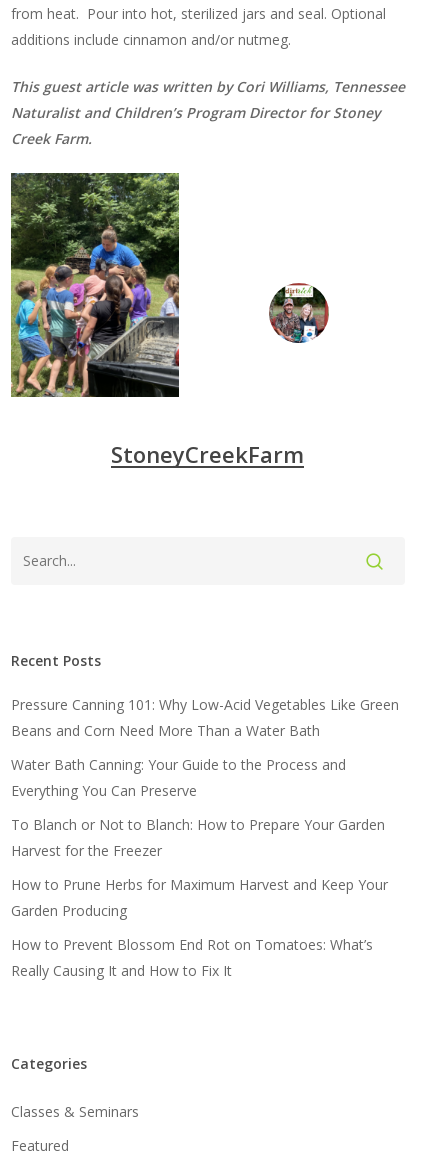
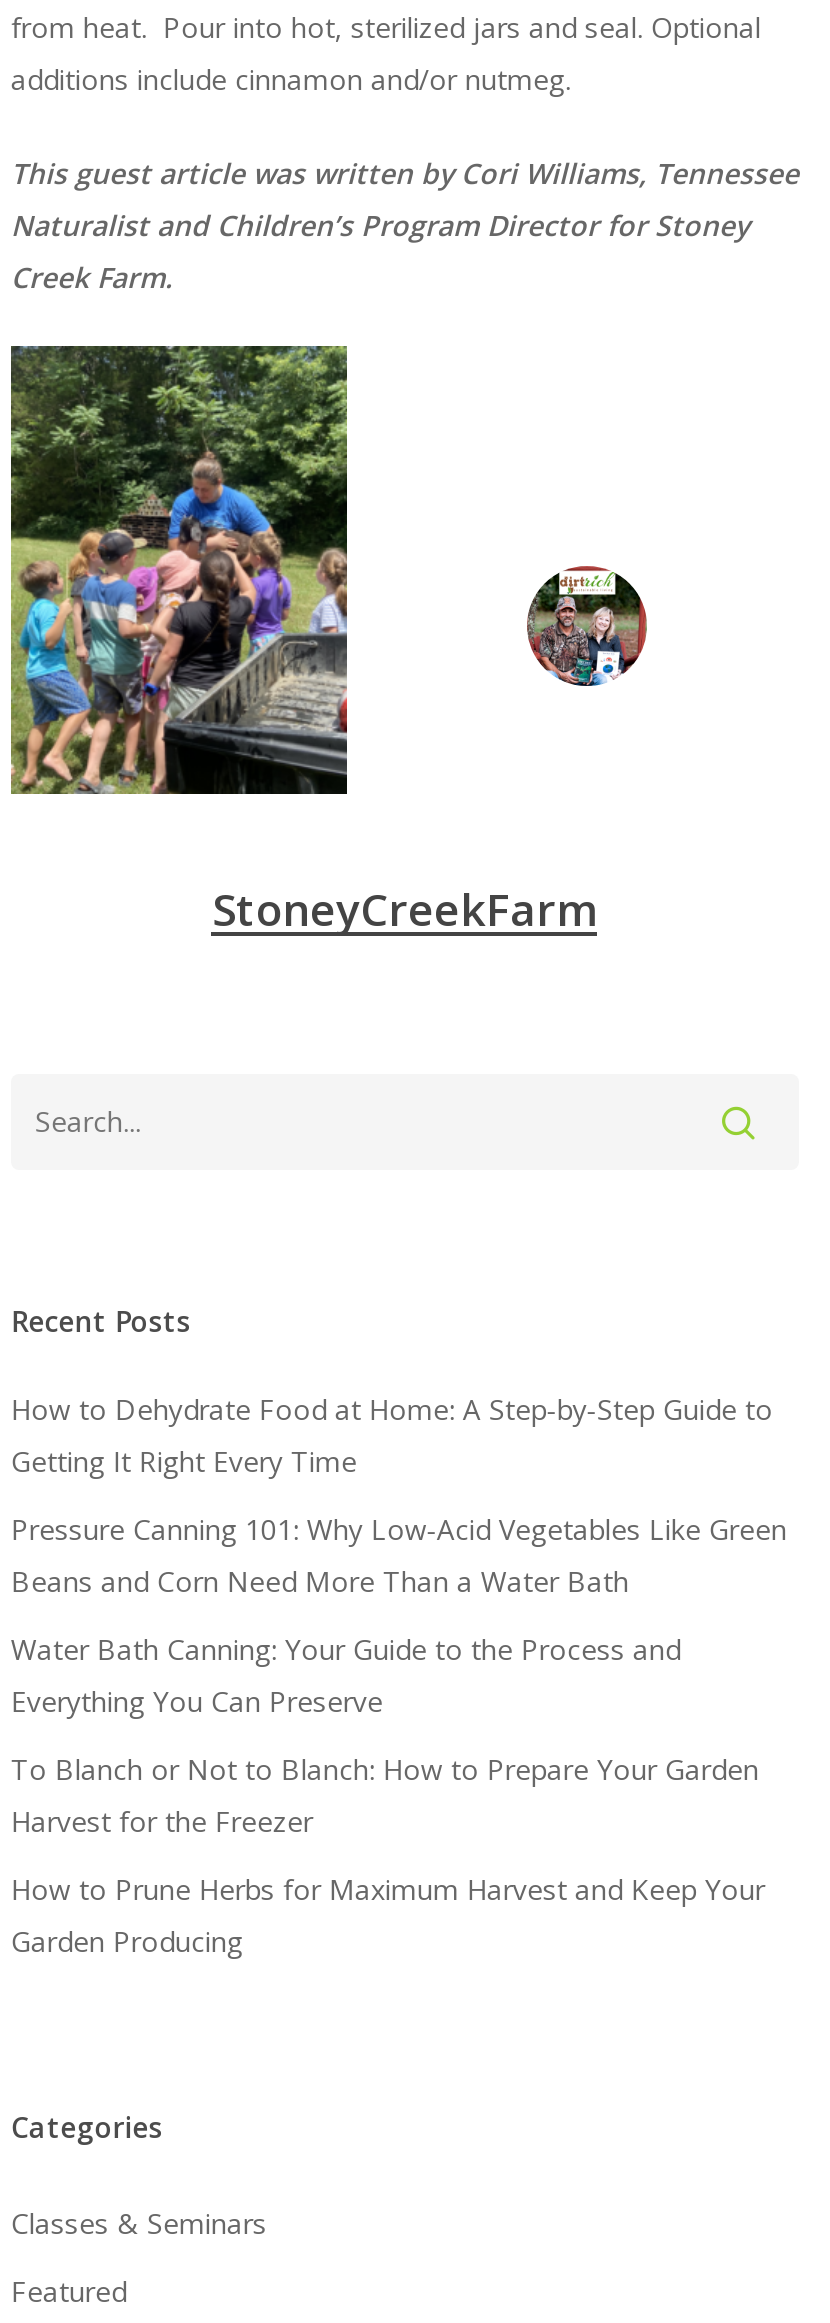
+ How to Dehydrate Food at Home: A Step-by-Step Guide to
+ Getting It Right Every Time

moved down: Pressure Canning 101: Why Low-Acid Vegetables Like Green | Beans and Corn Need More Than a Water Bath | Water Bath Canning: Your Guide to the Process and | Everything You Can Preserve | To Blanch or Not to Blanch: How to Prepare Your Garden | Harvest for the Freezer | How to Prune Herbs for Maximum Harvest and Keep Your | Garden Producing

- How to Prevent Blossom End Rot on Tomatoes: What’s
- Really Causing It and How to Fix It
